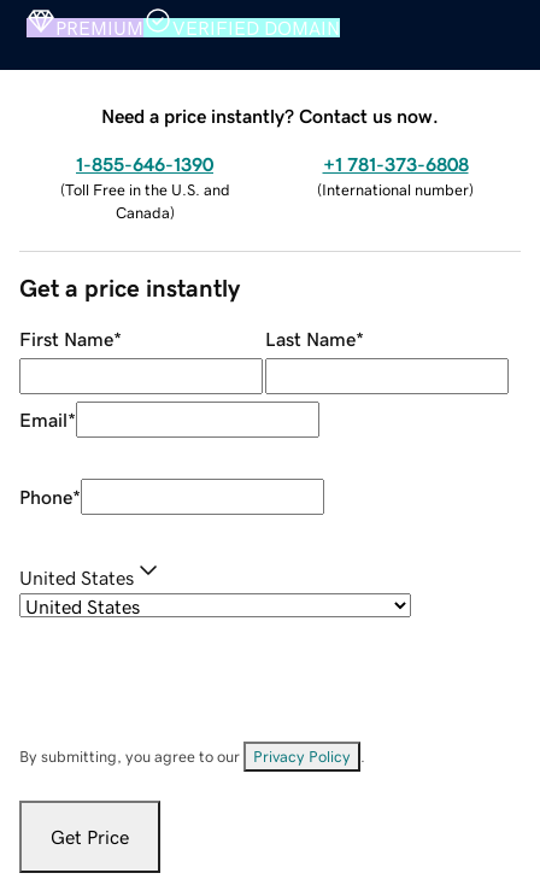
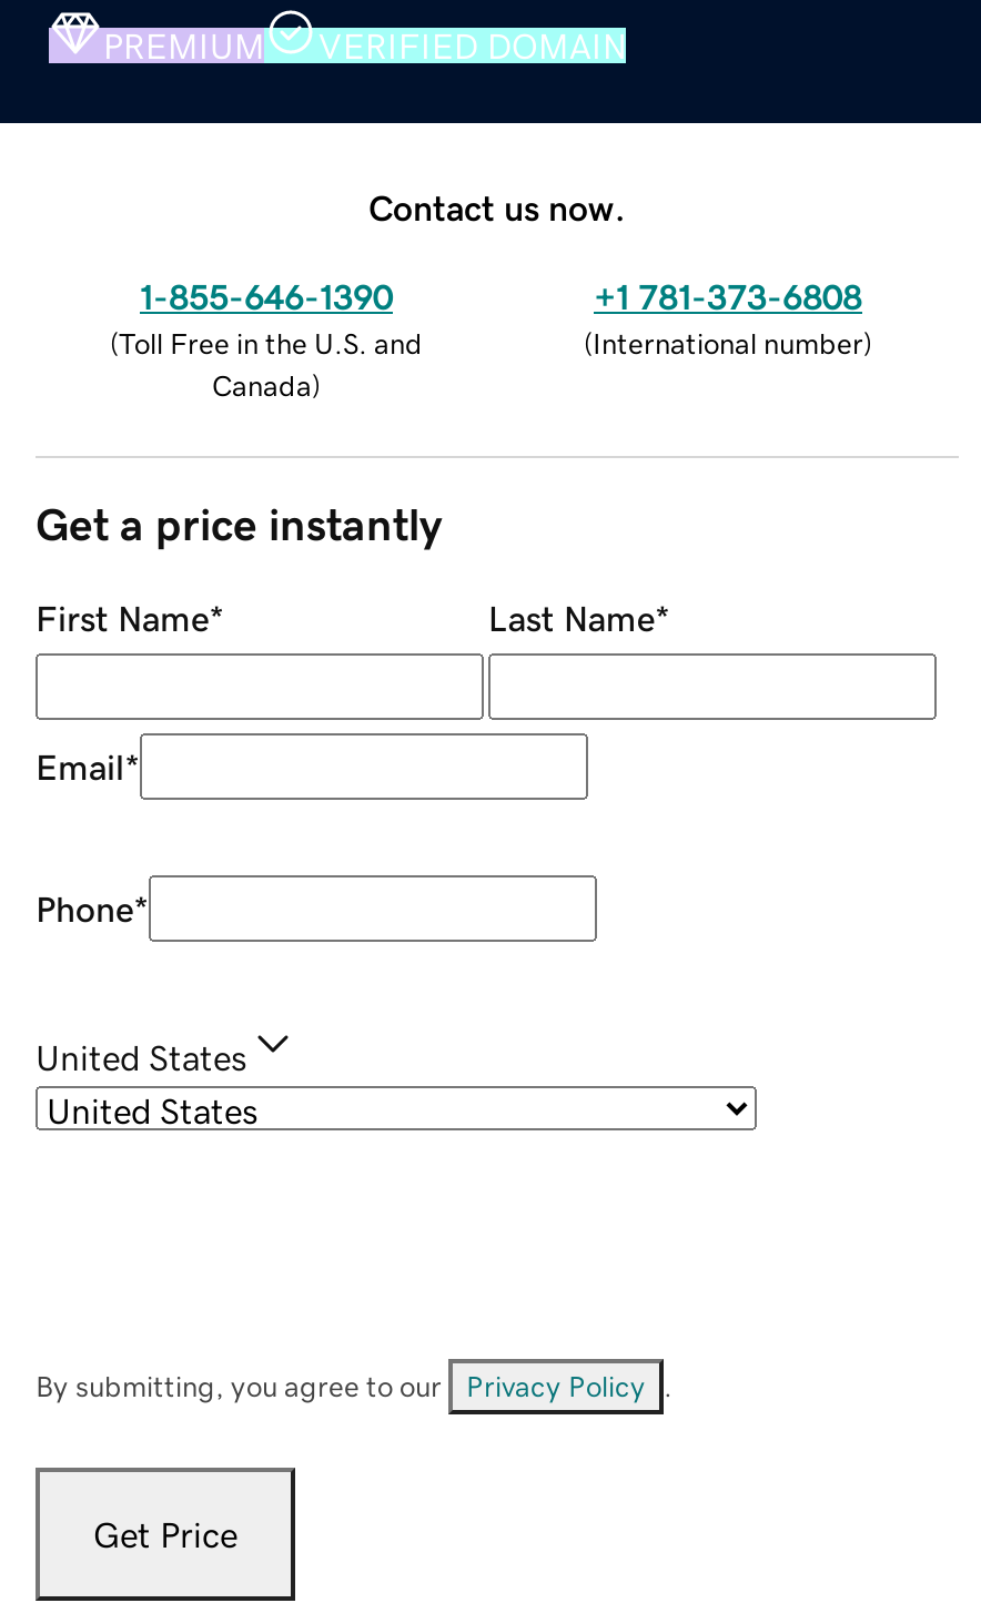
- Need a price instantly? Contact us now.
+ Contact us now.
